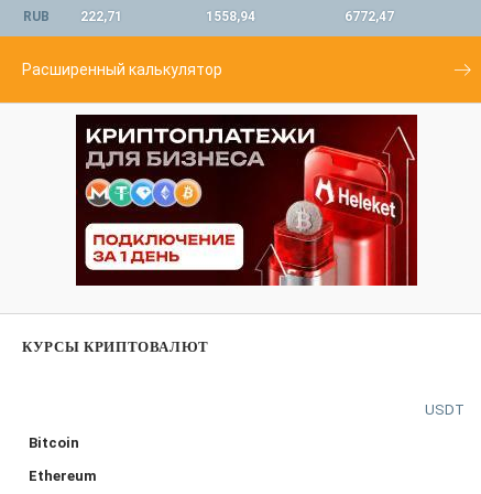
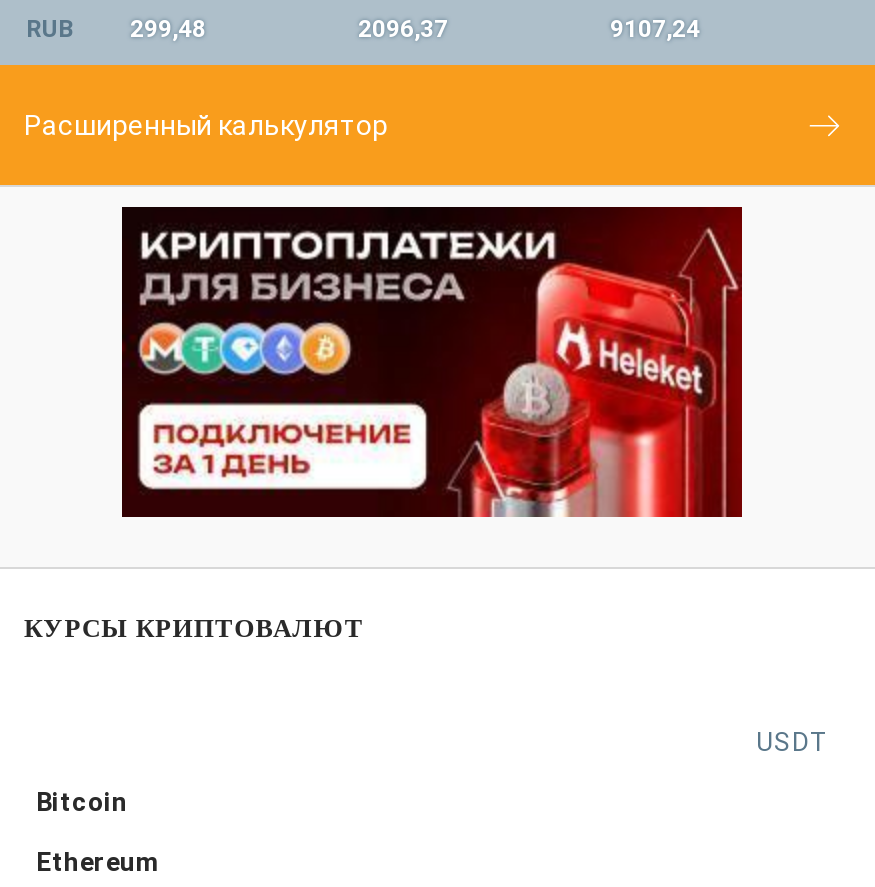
- RUB 222,71
+ RUB 299,48

- 1558,94
+ 2096,37

- 6772,47
+ 9107,24
